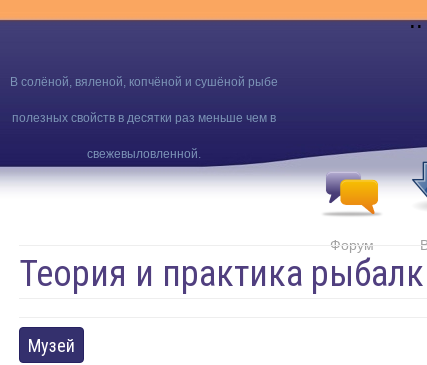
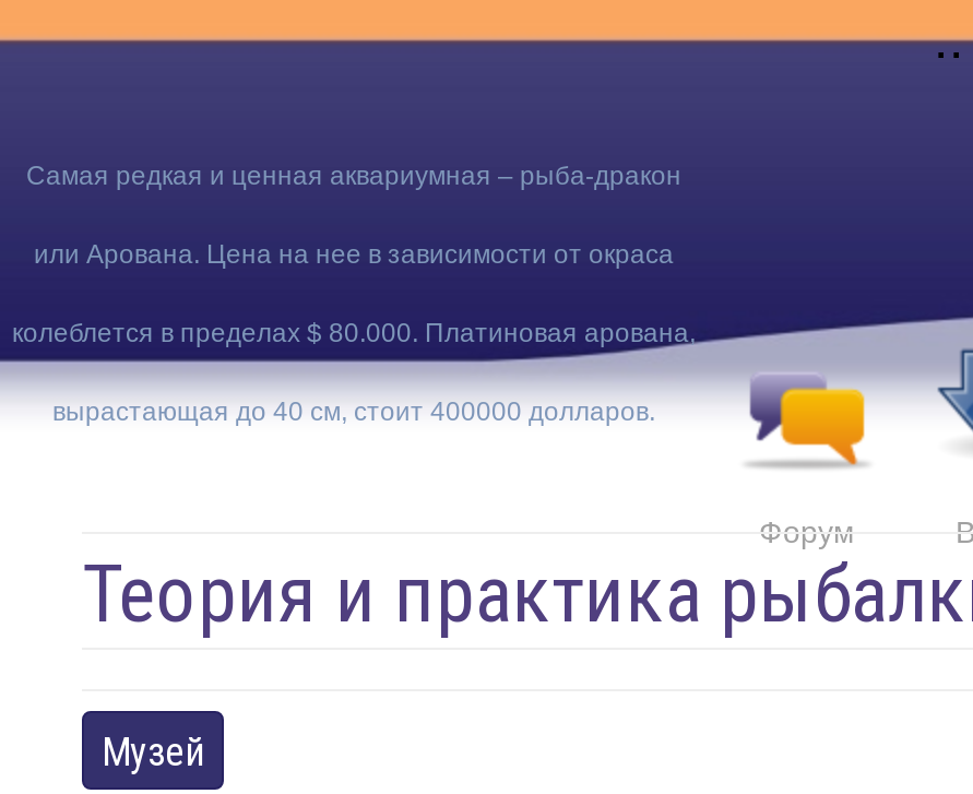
- В солёной, вяленой, копчёной и сушёной рыбе
- полезных свойств в десятки раз меньше чем в
- свежевыловленной.
+ Самая редкая и ценная аквариумная – рыба-дракон
+ или Арована. Цена на нее в зависимости от окраса
+ колеблется в пределах $ 80.000. Платиновая арована,
+ вырастающая до 40 см, стоит 400000 долларов.
